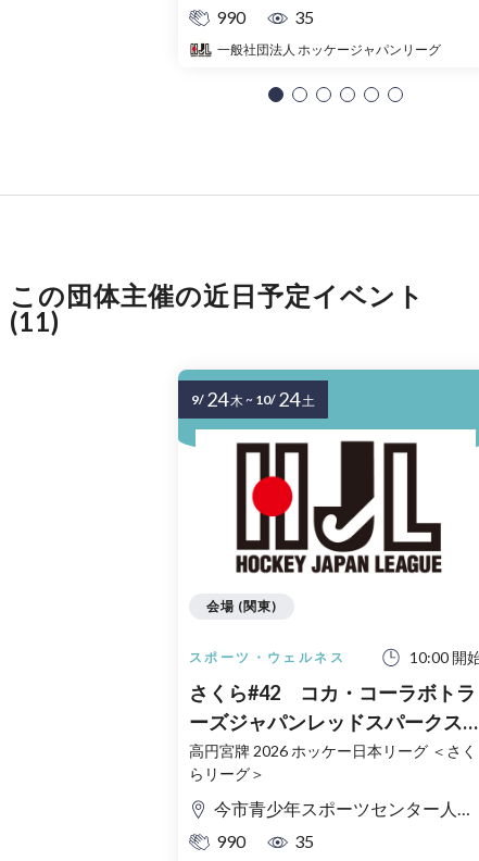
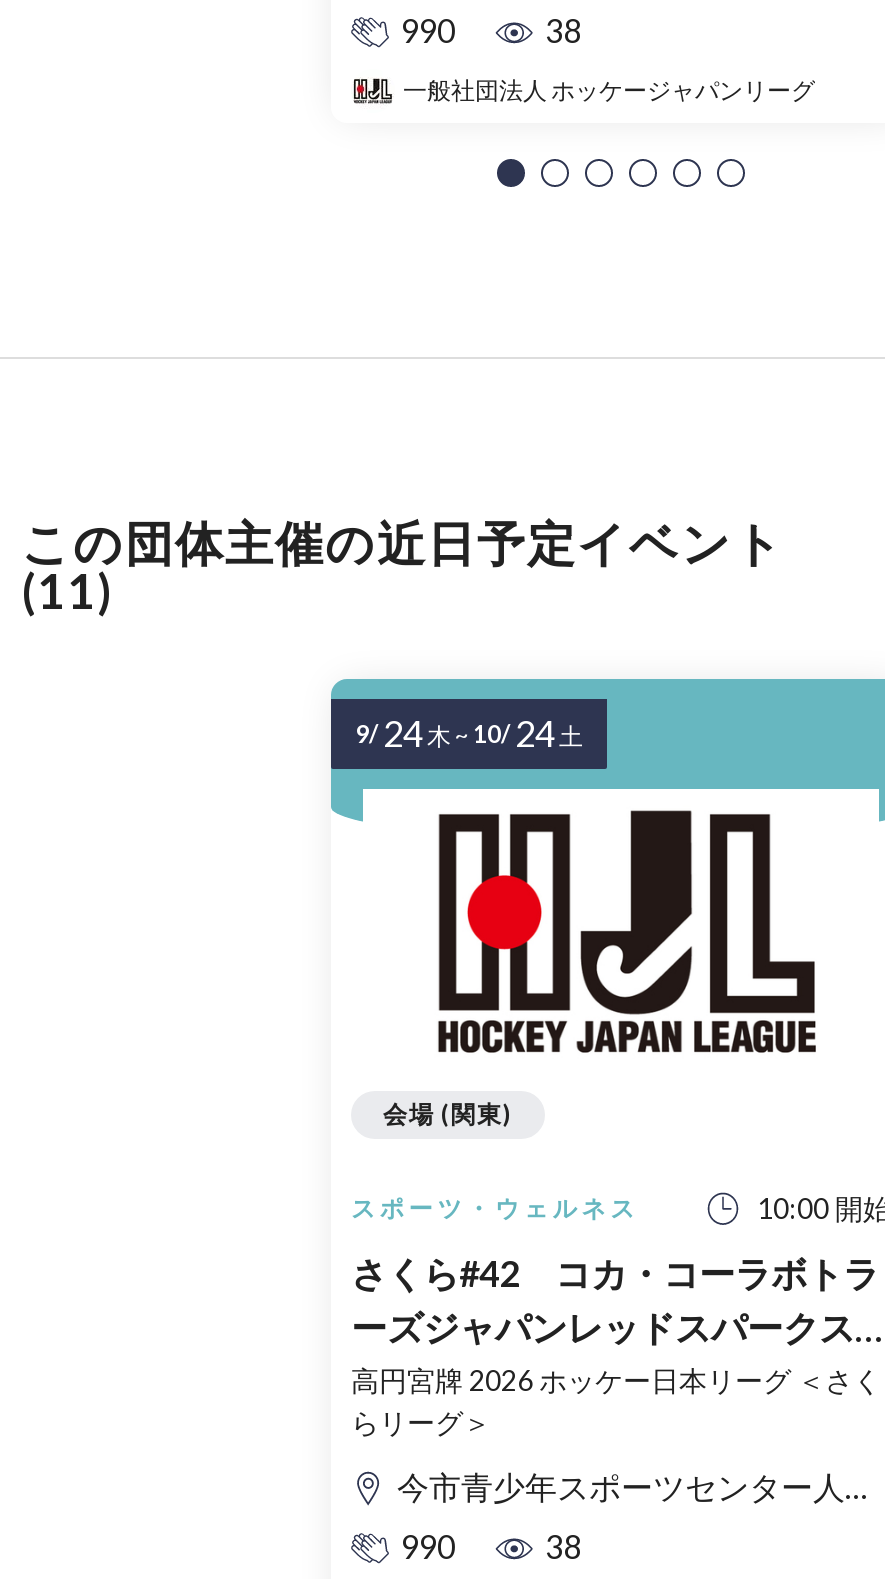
- 35
+ 38

- 35
+ 38
